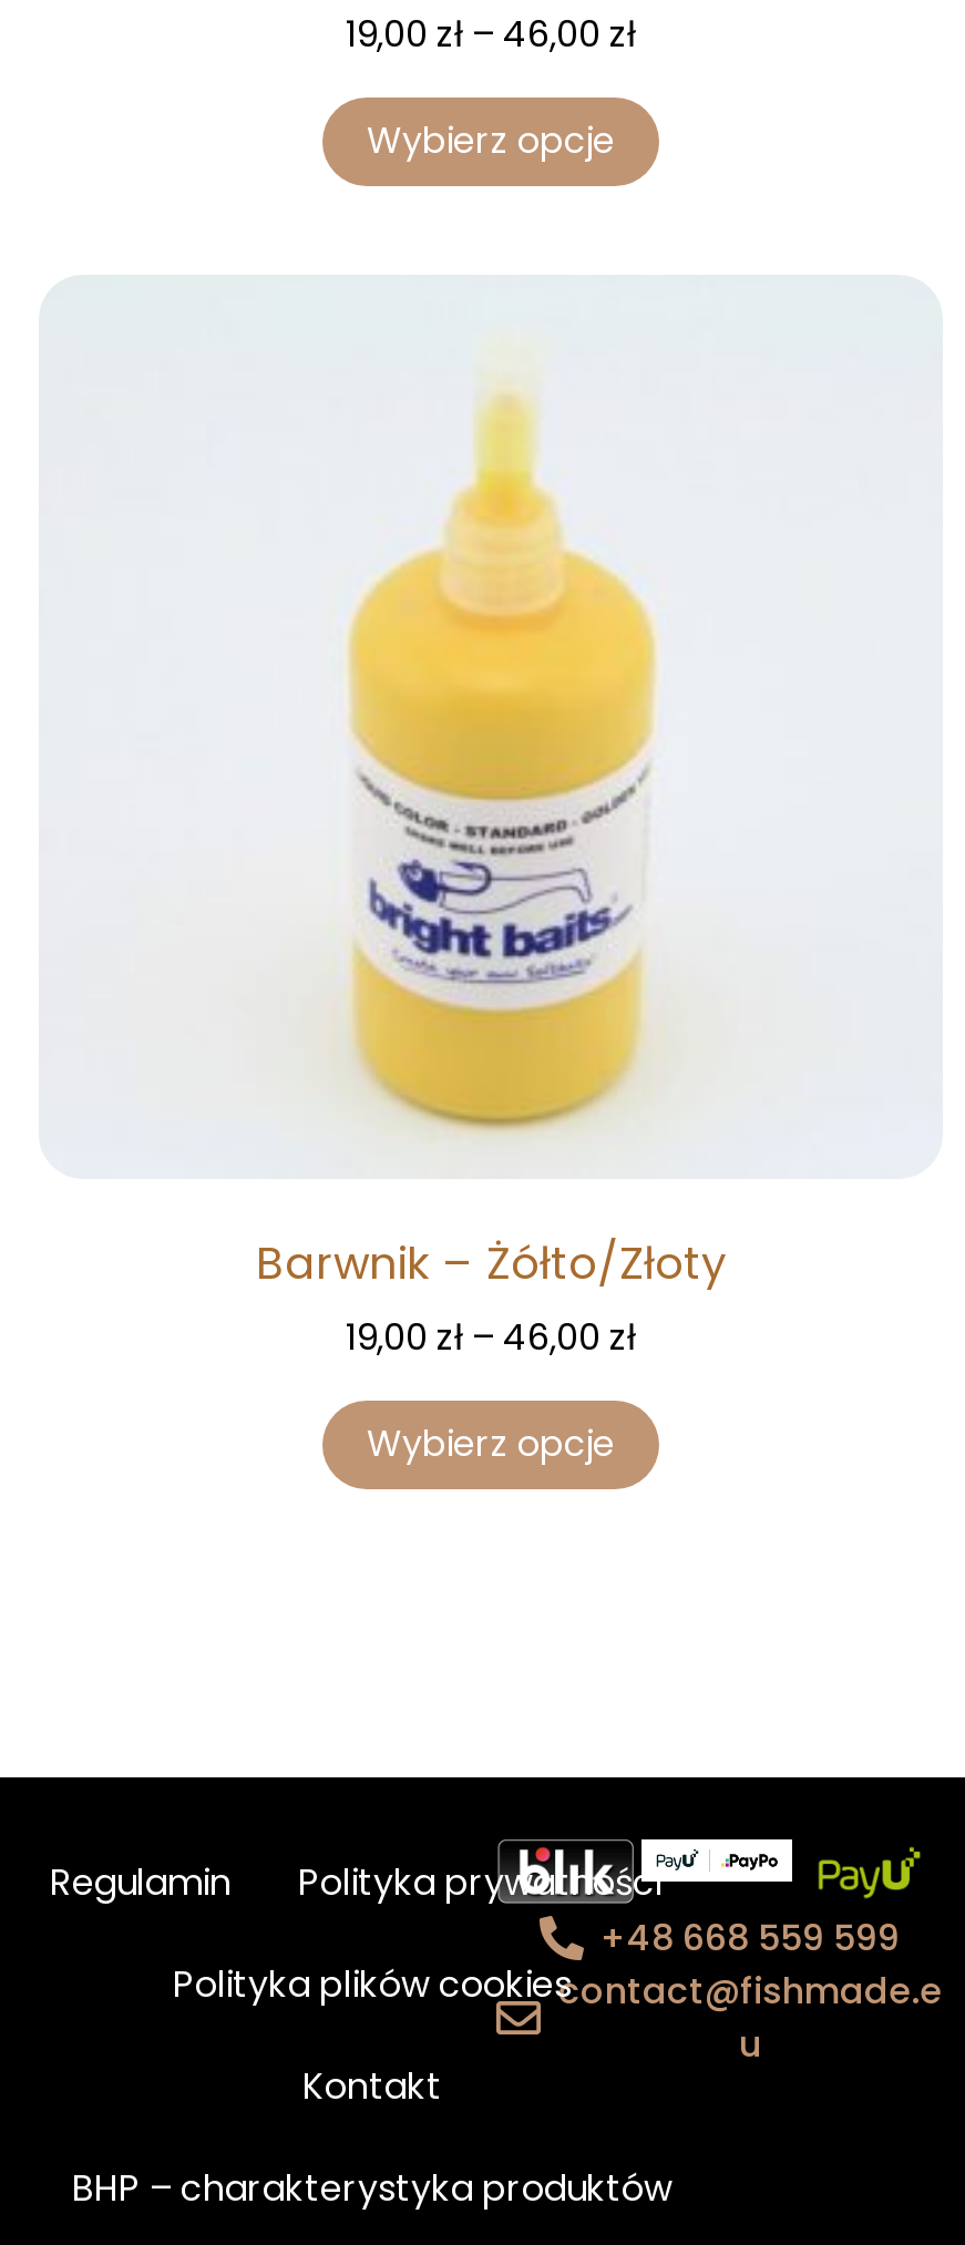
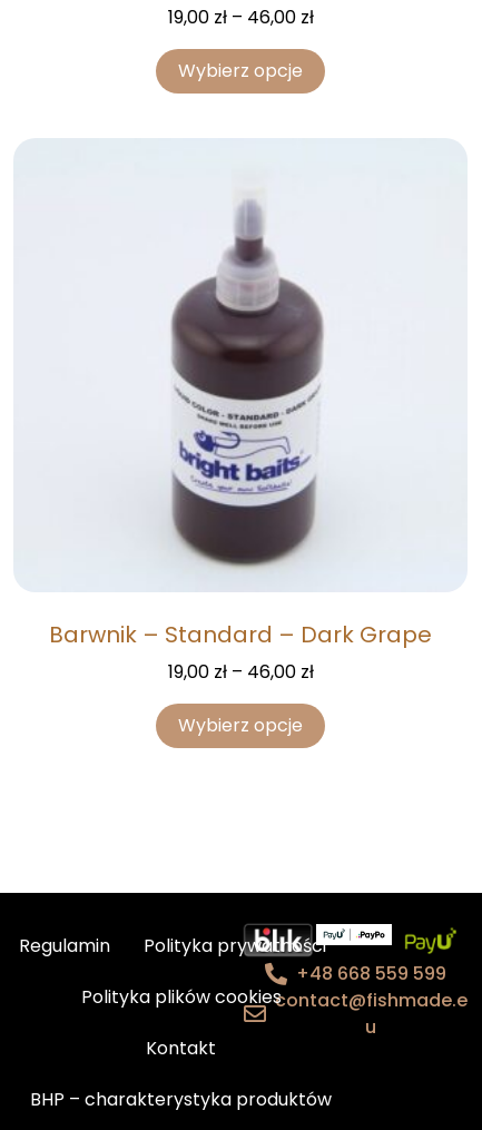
- [image]
+ [image]

- [image]
+ [image]

- Barwnik – Żółto/Złoty
+ Barwnik – Standard – Dark Grape
